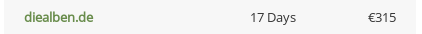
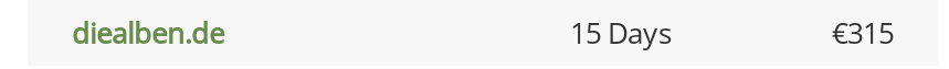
- 17 Days
+ 15 Days
